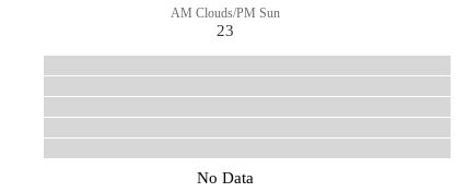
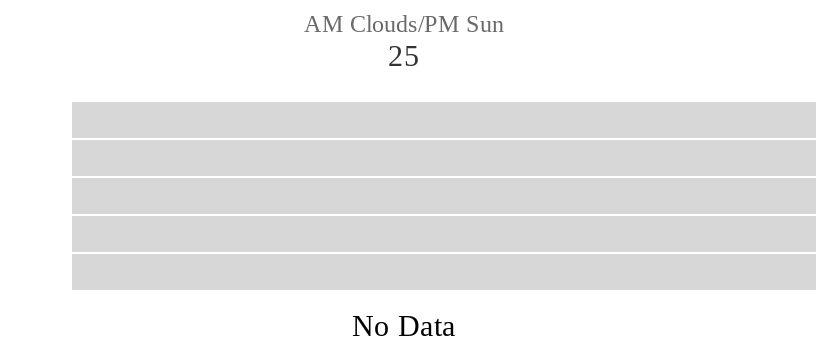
- 23
+ 25
